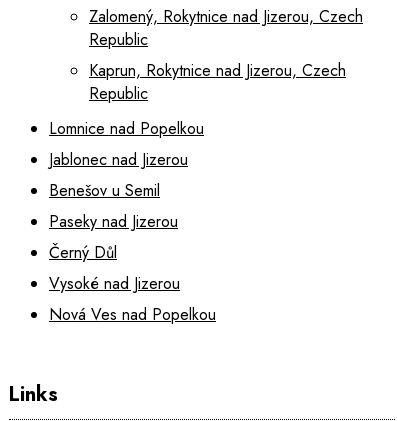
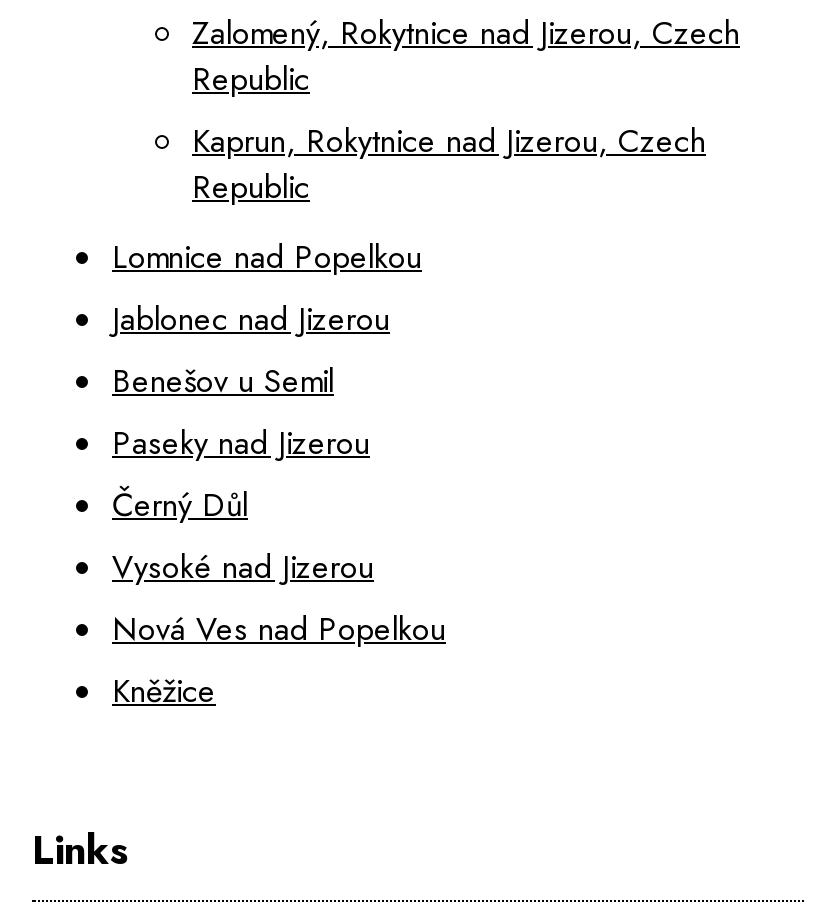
+ Kněžice
